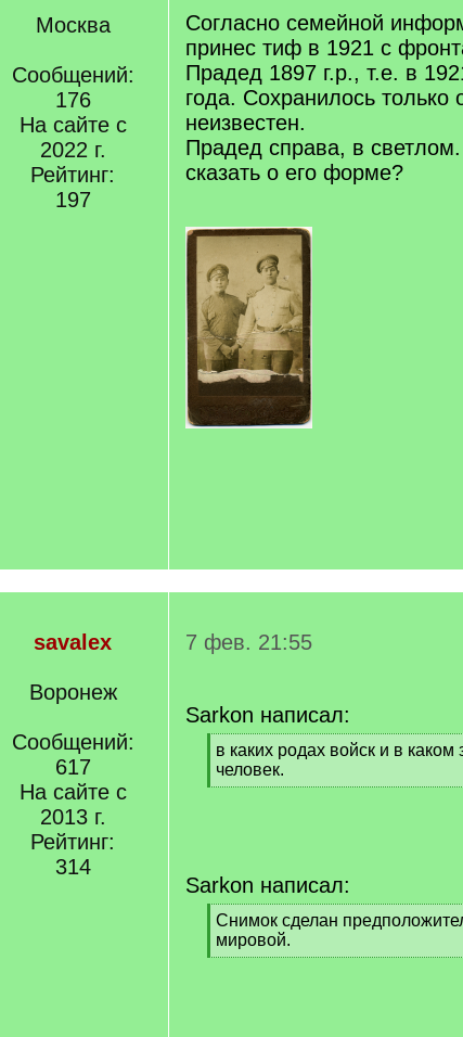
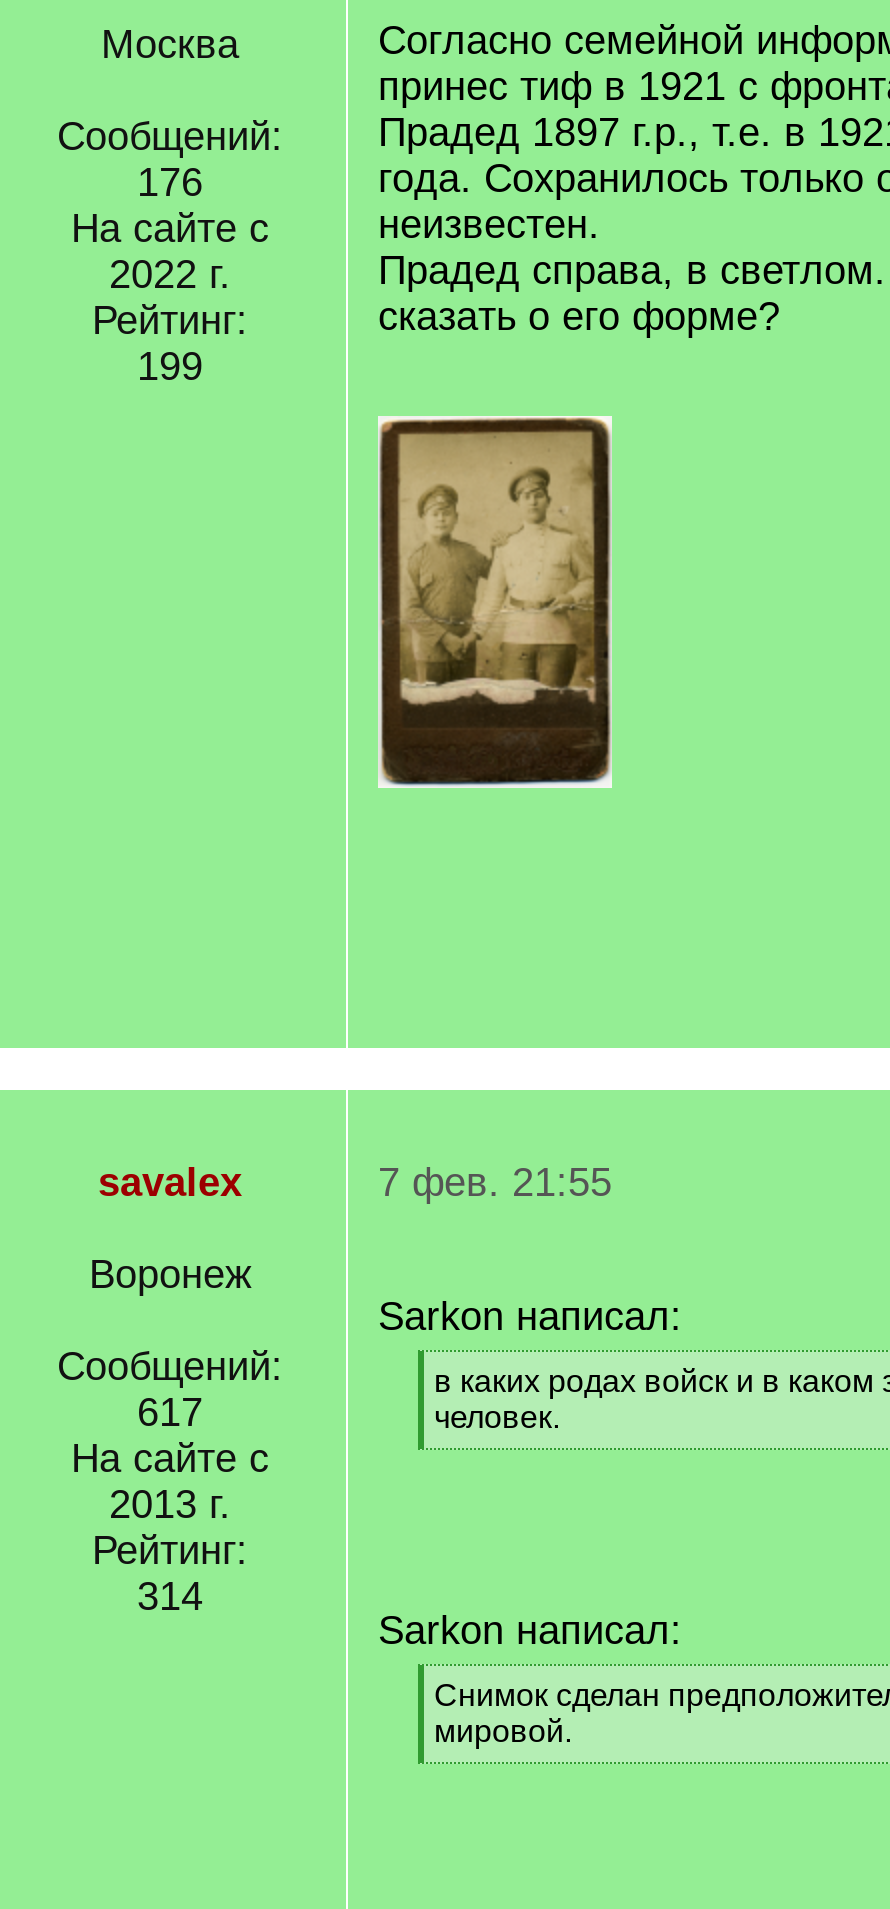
- 197
+ 199
